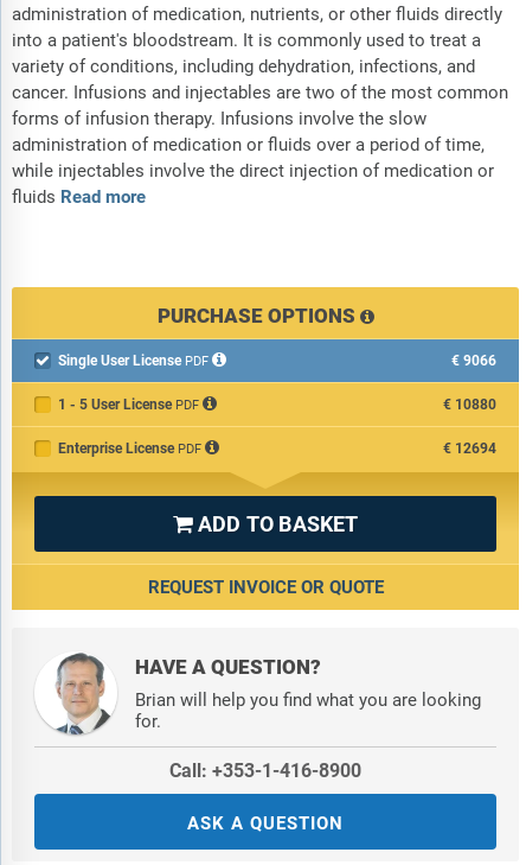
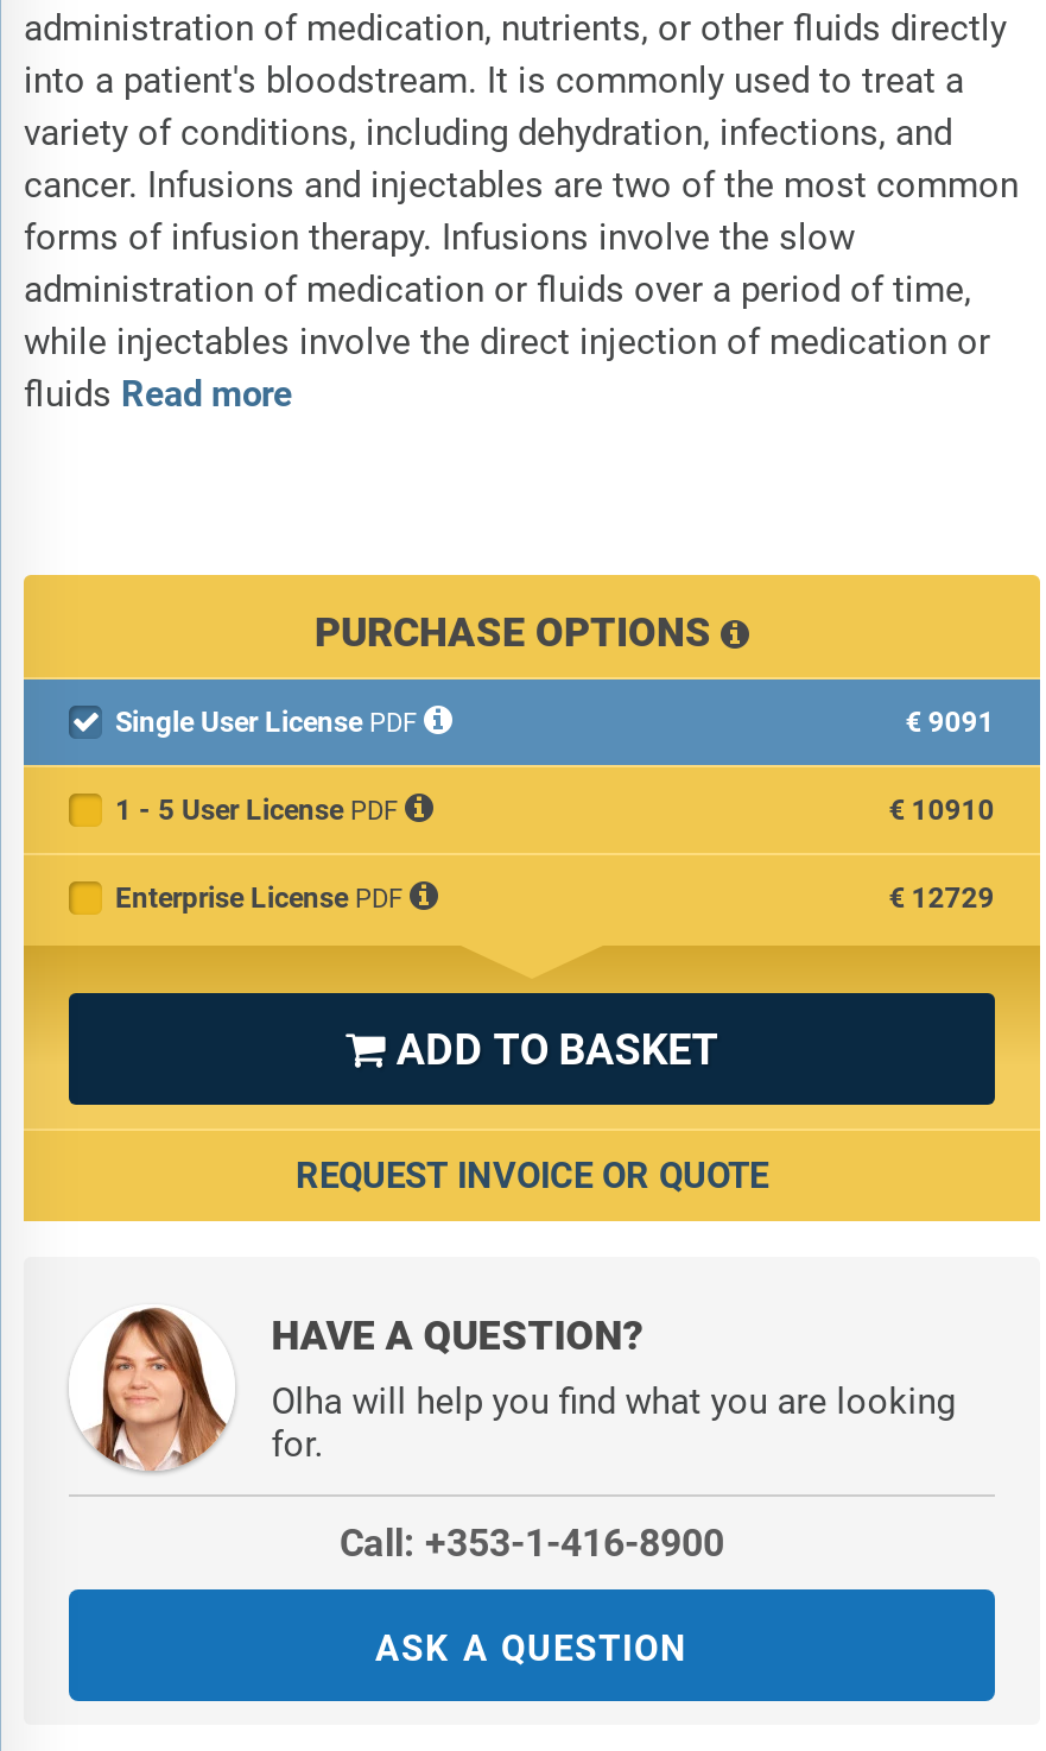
- €9066
+ €9091

- €10880
+ €10910

- €12694
+ €12729

- [image]
- Brian will help you find what you are looking
+ [image]
+ Olha will help you find what you are looking
